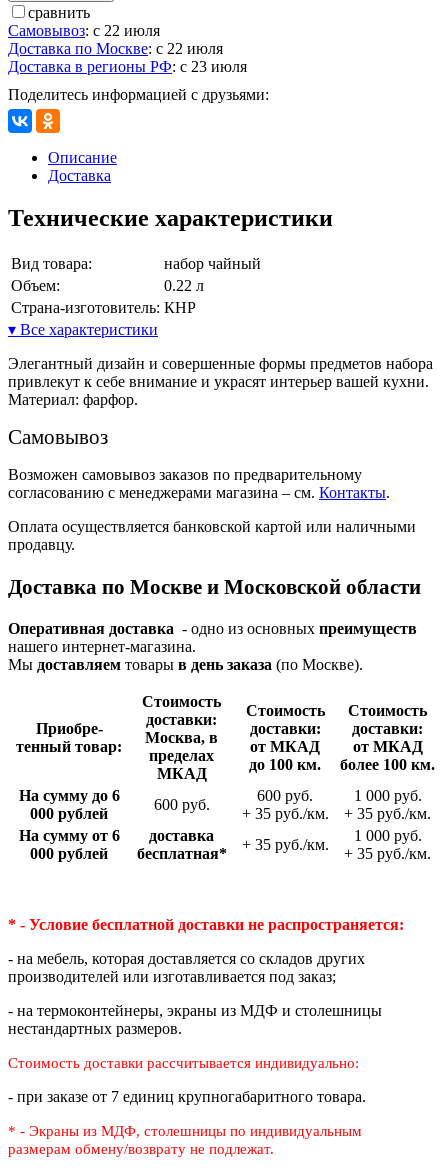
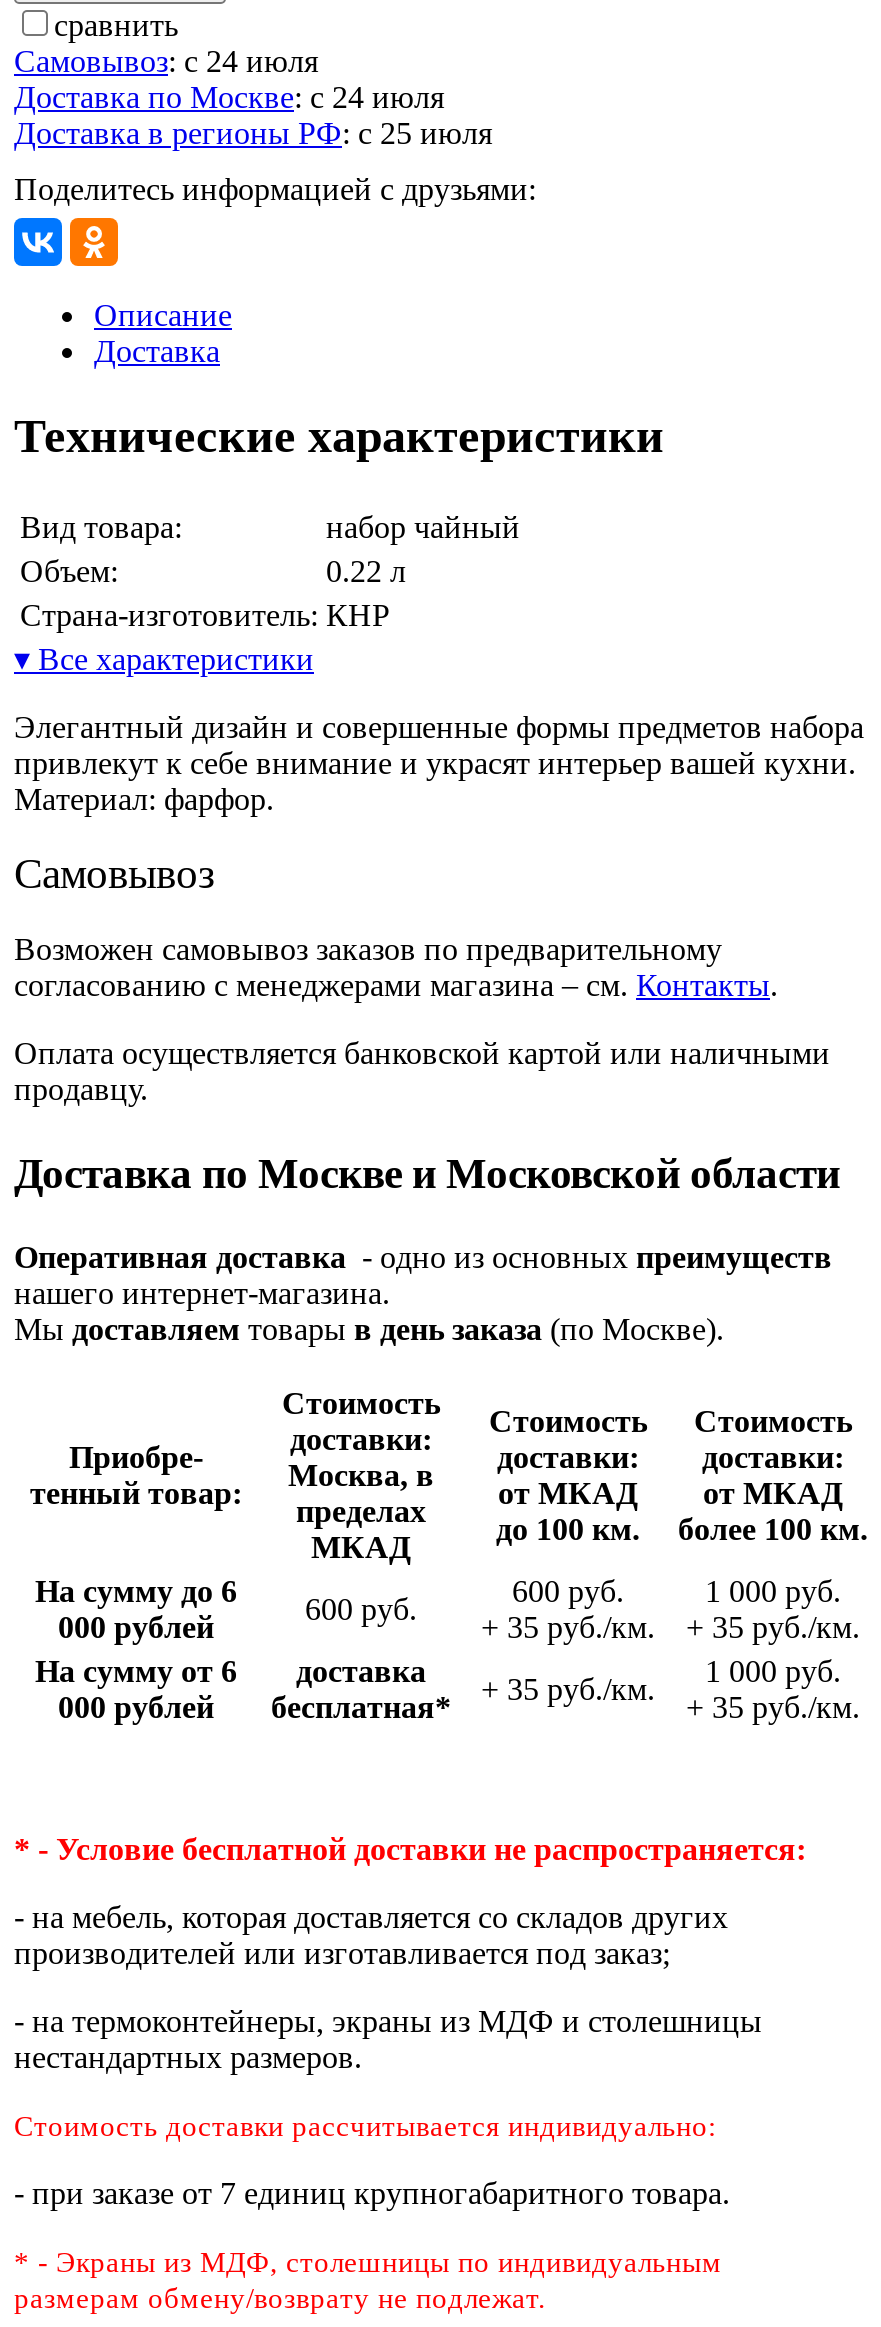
- Самовывоз: с 22 июля
+ Самовывоз: с 24 июля

- Доставка по Москве: с 22 июля
+ Доставка по Москве: с 24 июля

- Доставка в регионы РФ: с 23 июля
+ Доставка в регионы РФ: с 25 июля
